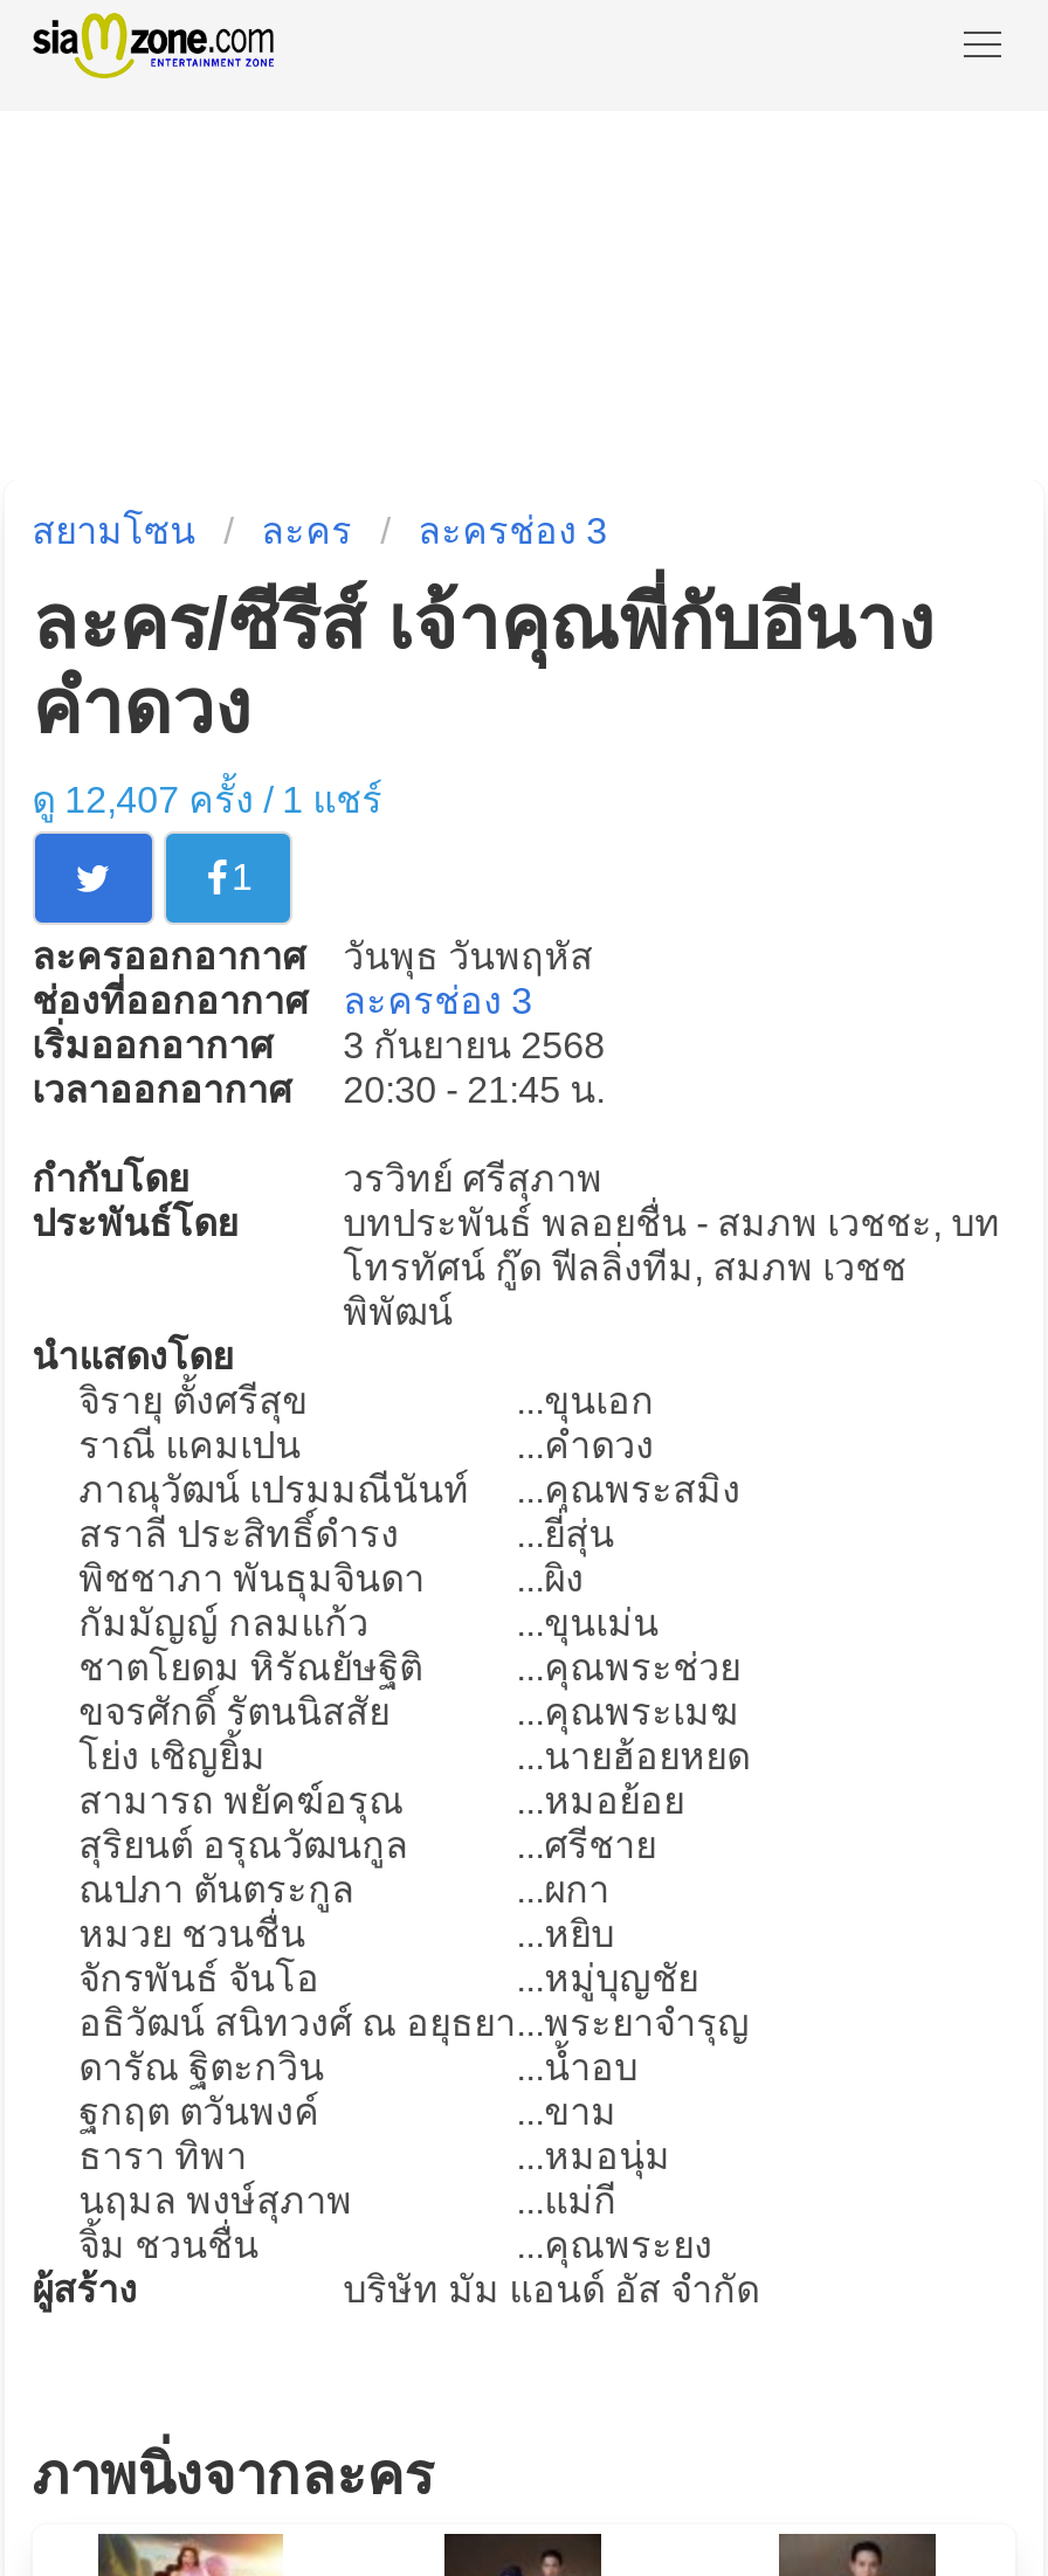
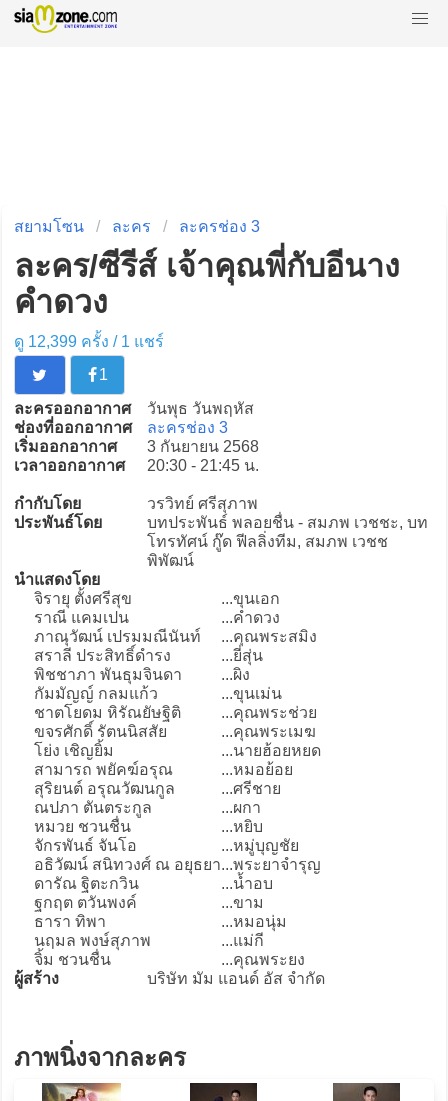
- ดู 12,407 ครั้ง / 1แชร์
+ ดู 12,399 ครั้ง / 1แชร์
